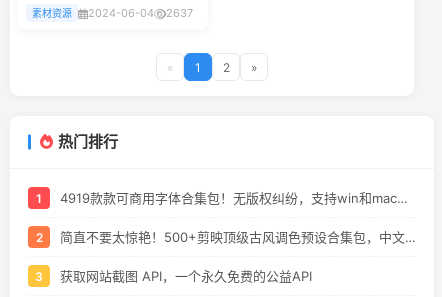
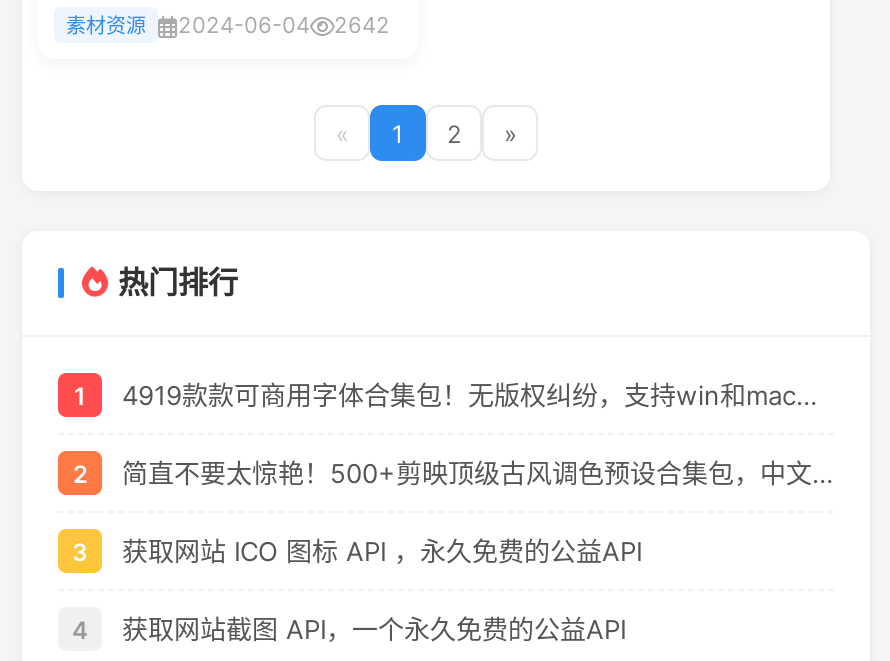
- 素材资源 2024-06-04 2637
+ 素材资源 2024-06-04 2642

+ 获取网站 ICO 图标 API ，永久免费的公益API
+ 4
